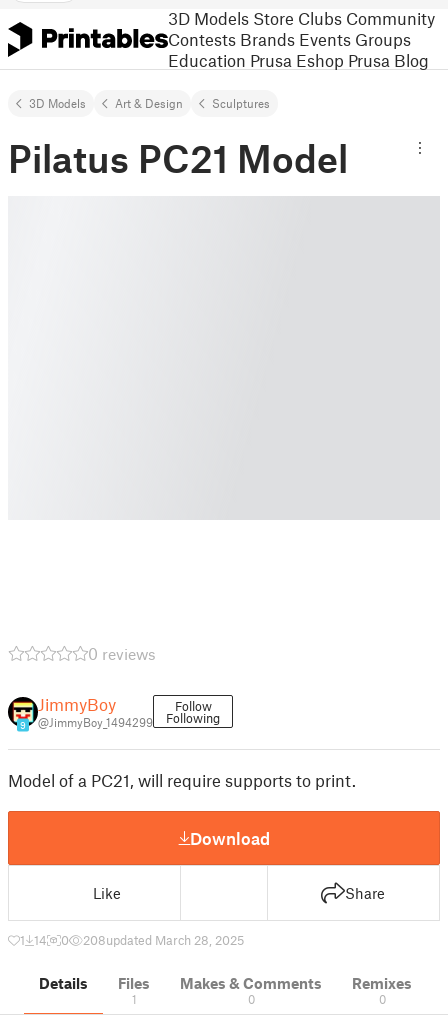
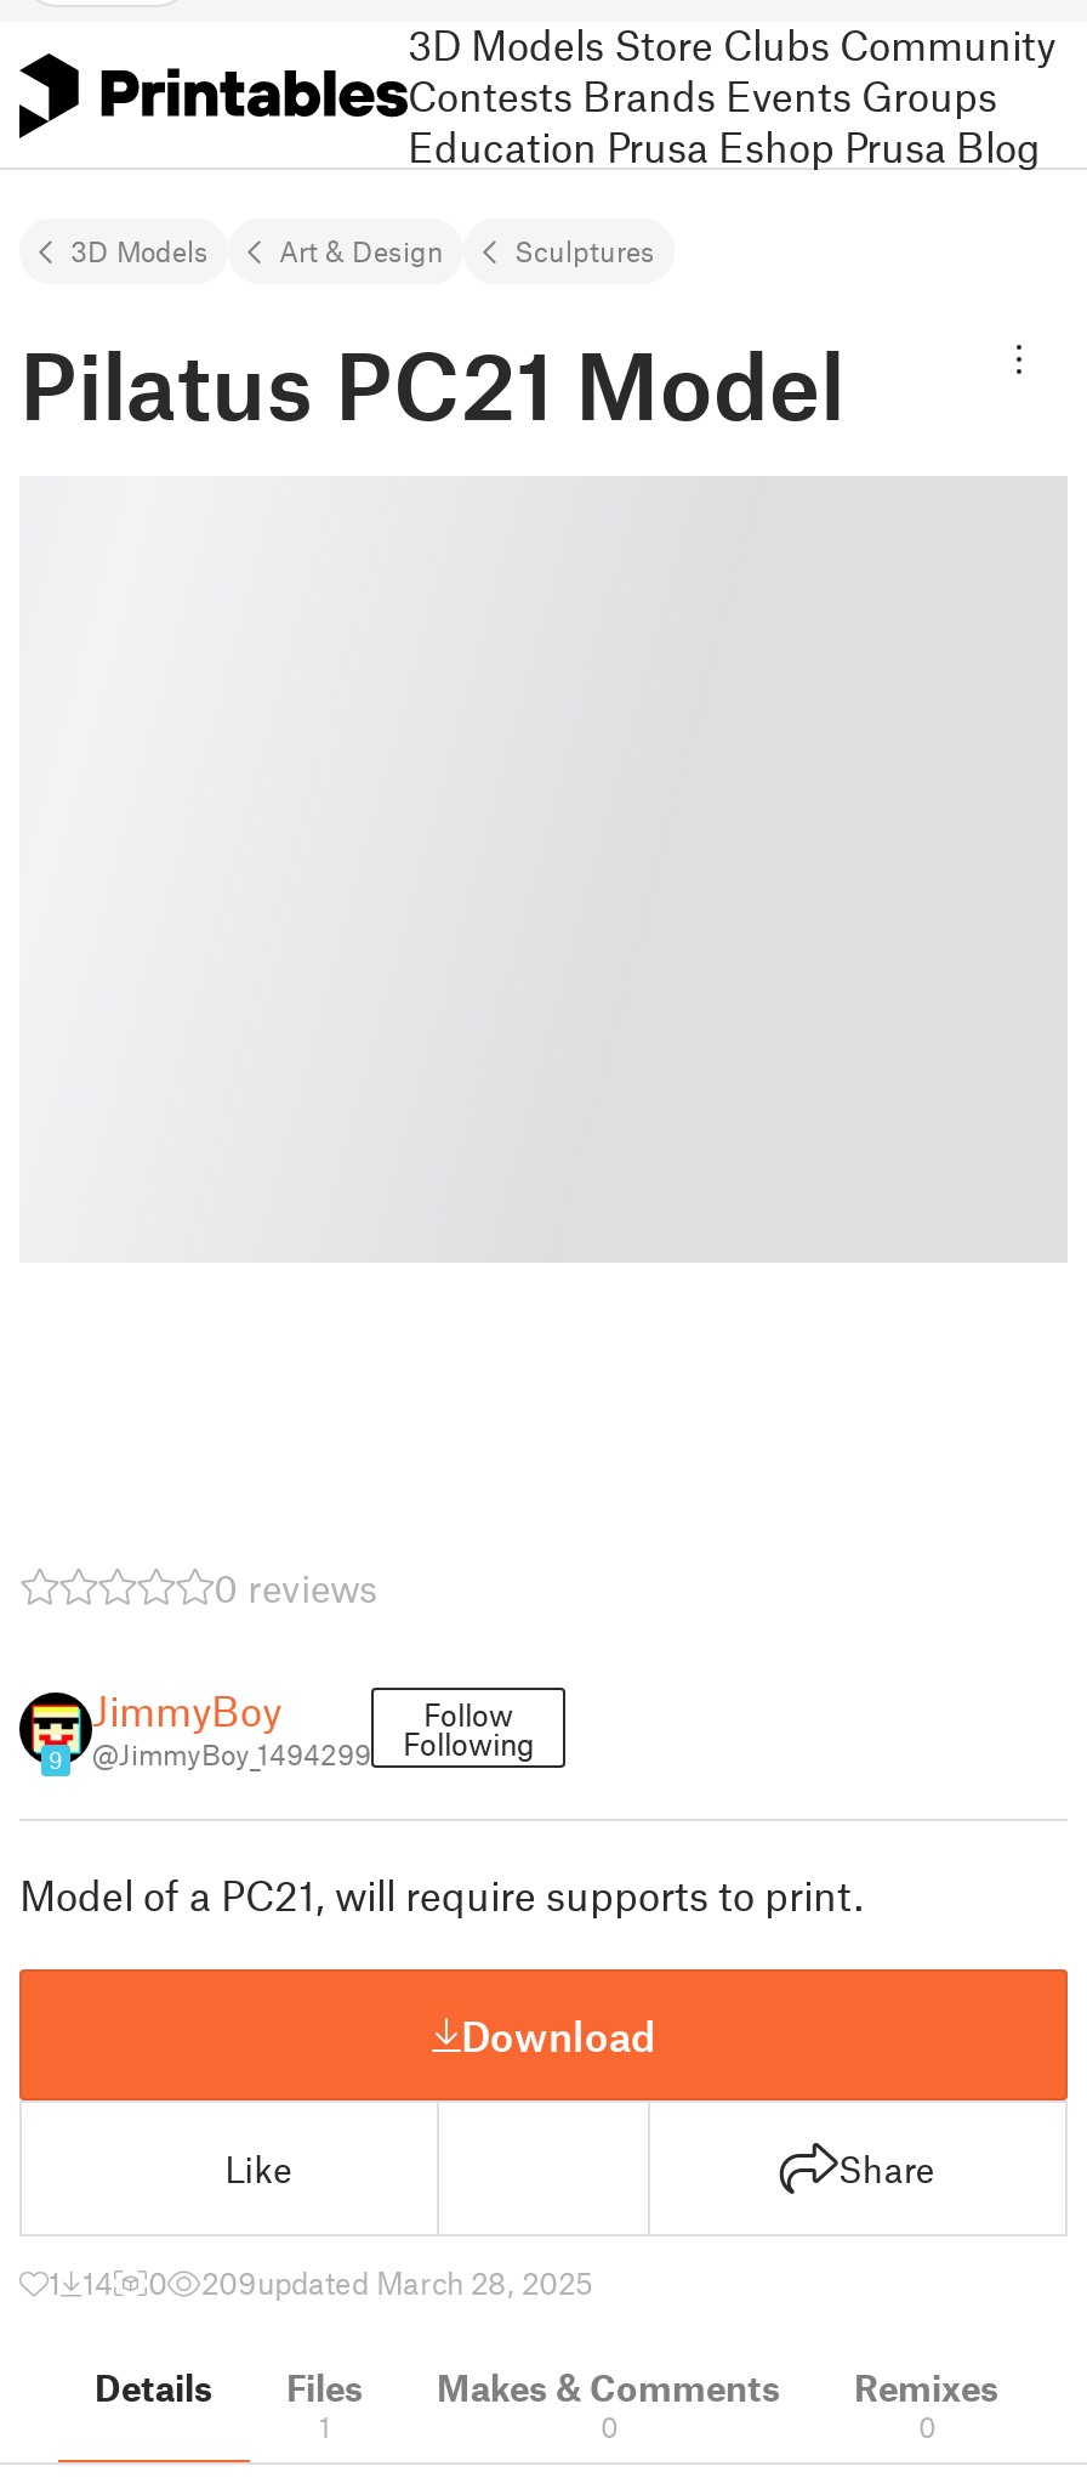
- 208updated March 28, 2025
+ 209updated March 28, 2025
